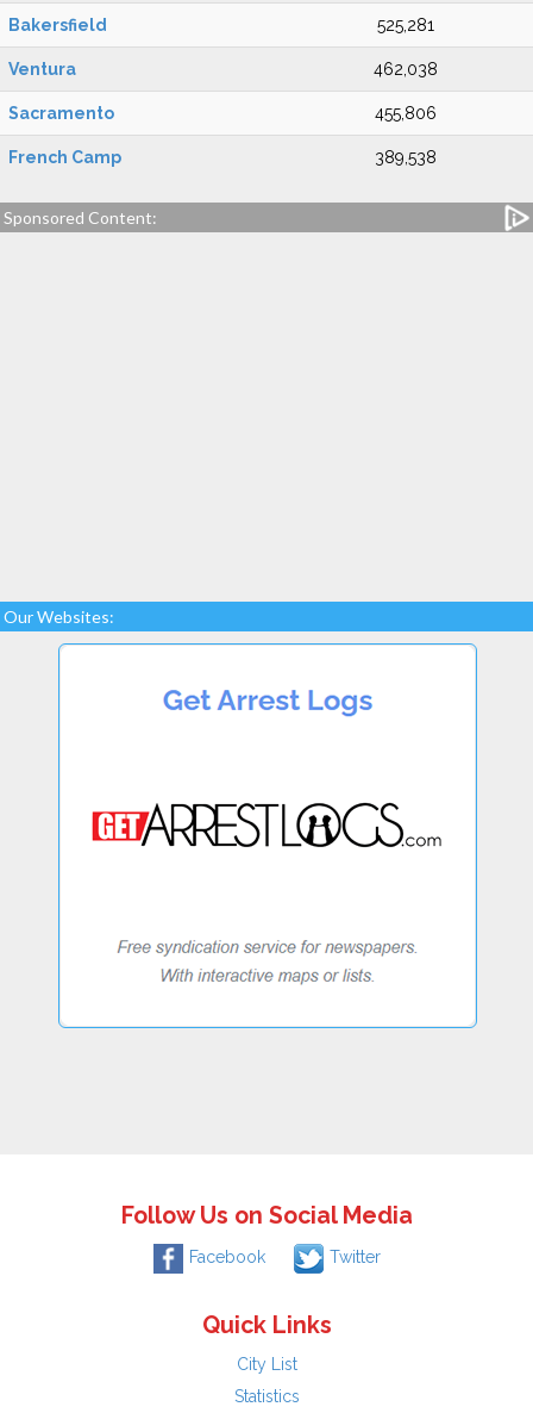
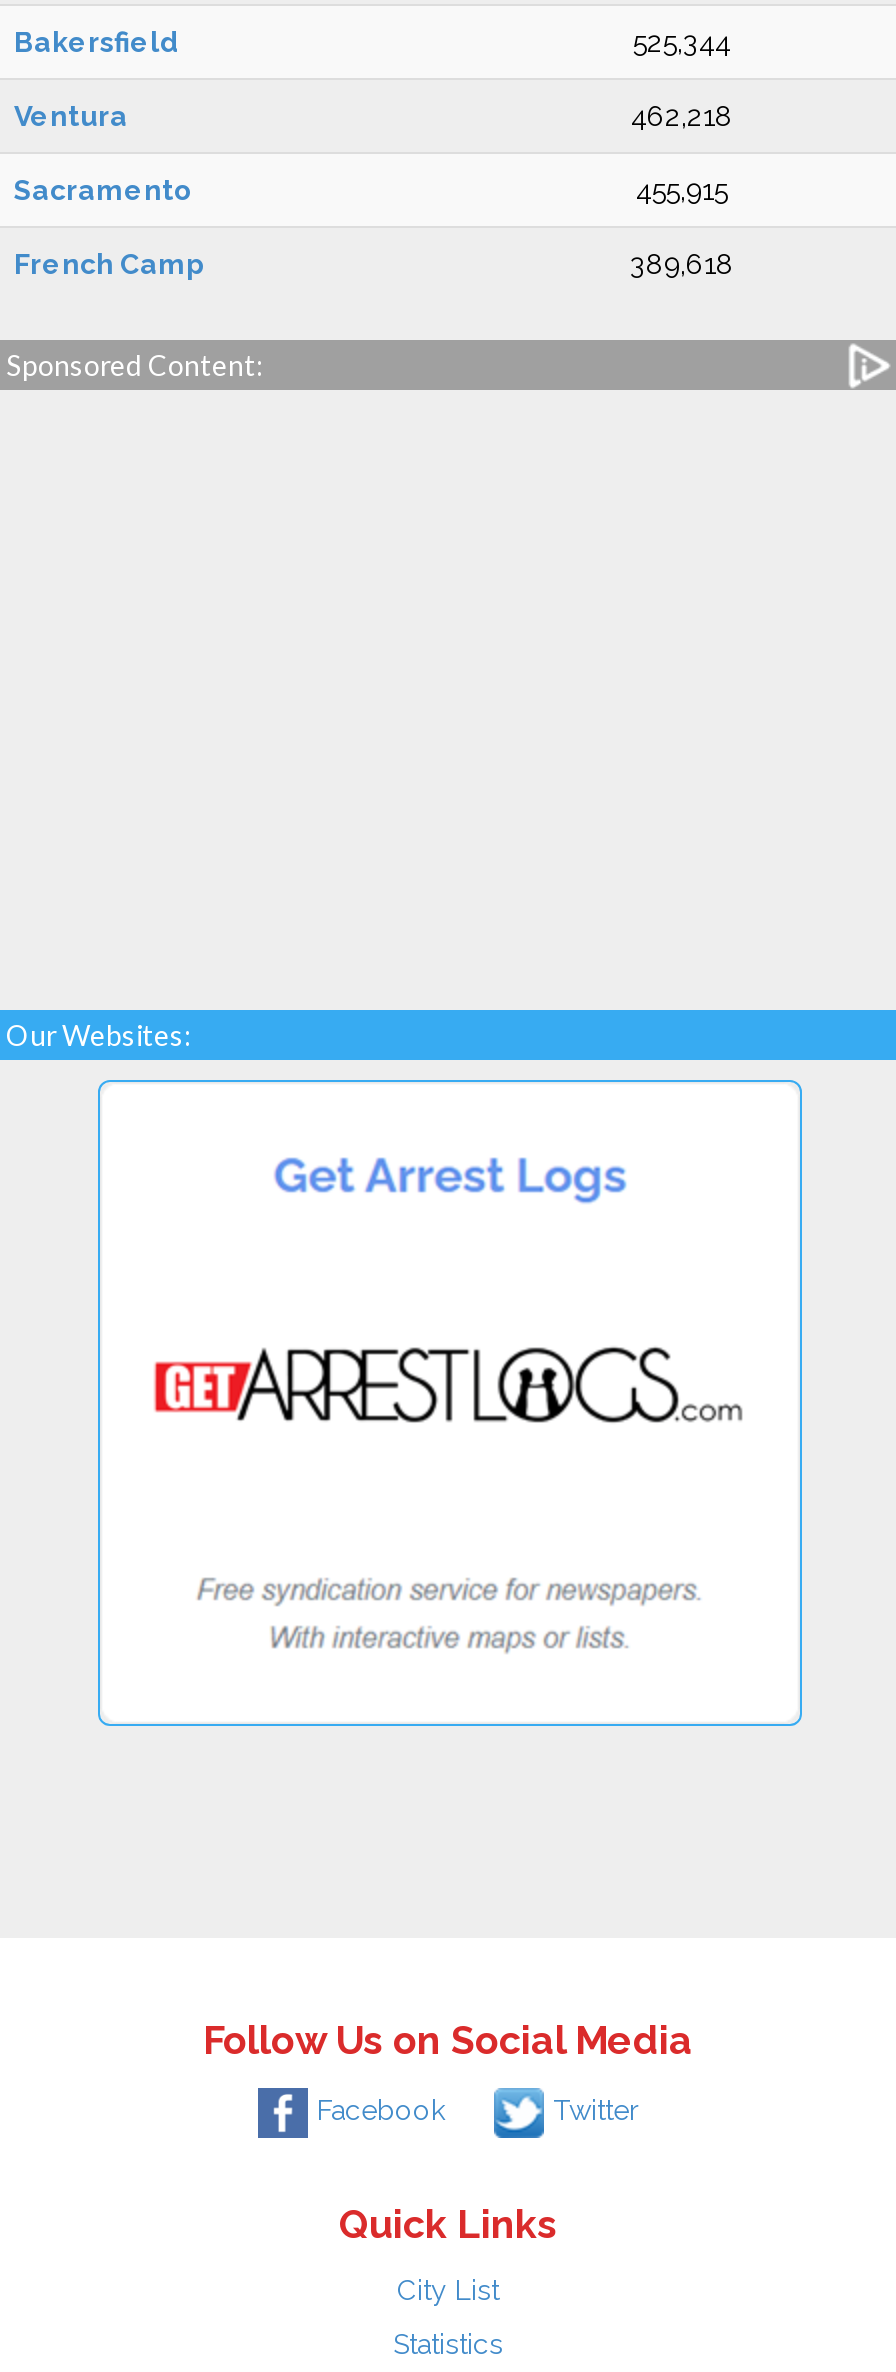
- 525,281
+ 525,344

- 462,038
+ 462,218

- 455,806
+ 455,915

- 389,538
+ 389,618
